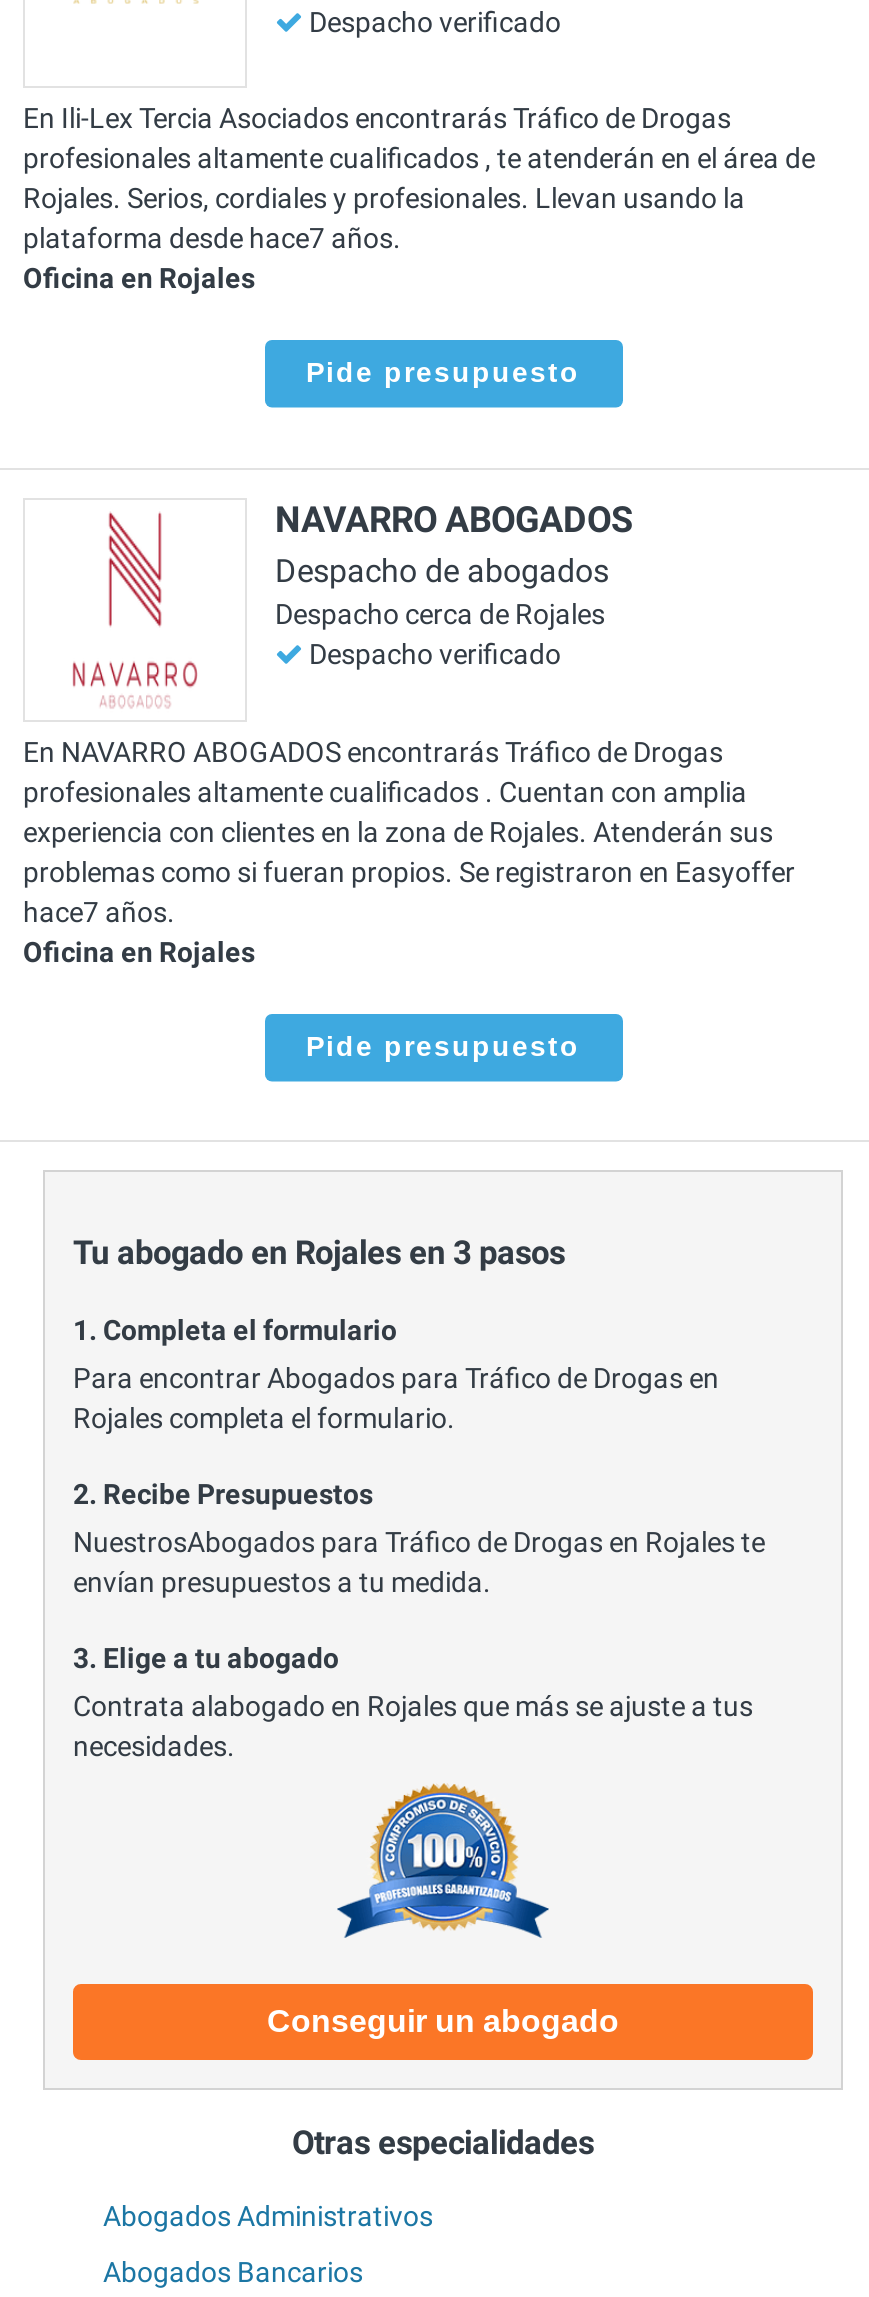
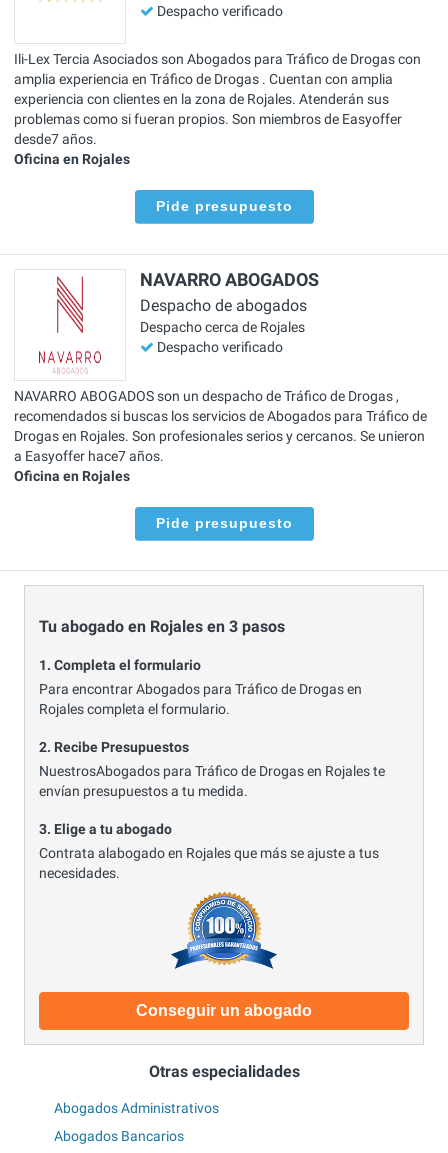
- En Ili-Lex Tercia Asociados encontrarás Tráfico de Drogas
- profesionales altamente cualificados , te atenderán en el área de
- Rojales. Serios, cordiales y profesionales. Llevan usando la
- plataforma desde hace7 años.
+ Ili-Lex Tercia Asociados son Abogados para Tráfico de Drogas con
+ amplia experiencia en Tráfico de Drogas . Cuentan con amplia
+ problemas como si fueran propios. Son miembros de Easyoffer
+ desde7 años.

moved down: Oficina en Rojales | Pide presupuesto | NAVARRO ABOGADOS | Despacho de abogados | Despacho cerca de Rojales | Despacho verificado

- En NAVARRO ABOGADOS encontrarás Tráfico de Drogas
- profesionales altamente cualificados . Cuentan con amplia
- problemas como si fueran propios. Se registraron en Easyoffer
- hace7 años.
+ NAVARRO ABOGADOS son un despacho de Tráfico de Drogas ,
+ recomendados si buscas los servicios de Abogados para Tráfico de
+ Drogas en Rojales. Son profesionales serios y cercanos. Se unieron
+ a Easyoffer hace7 años.

moved up: experiencia con clientes en la zona de Rojales. Atenderán sus
